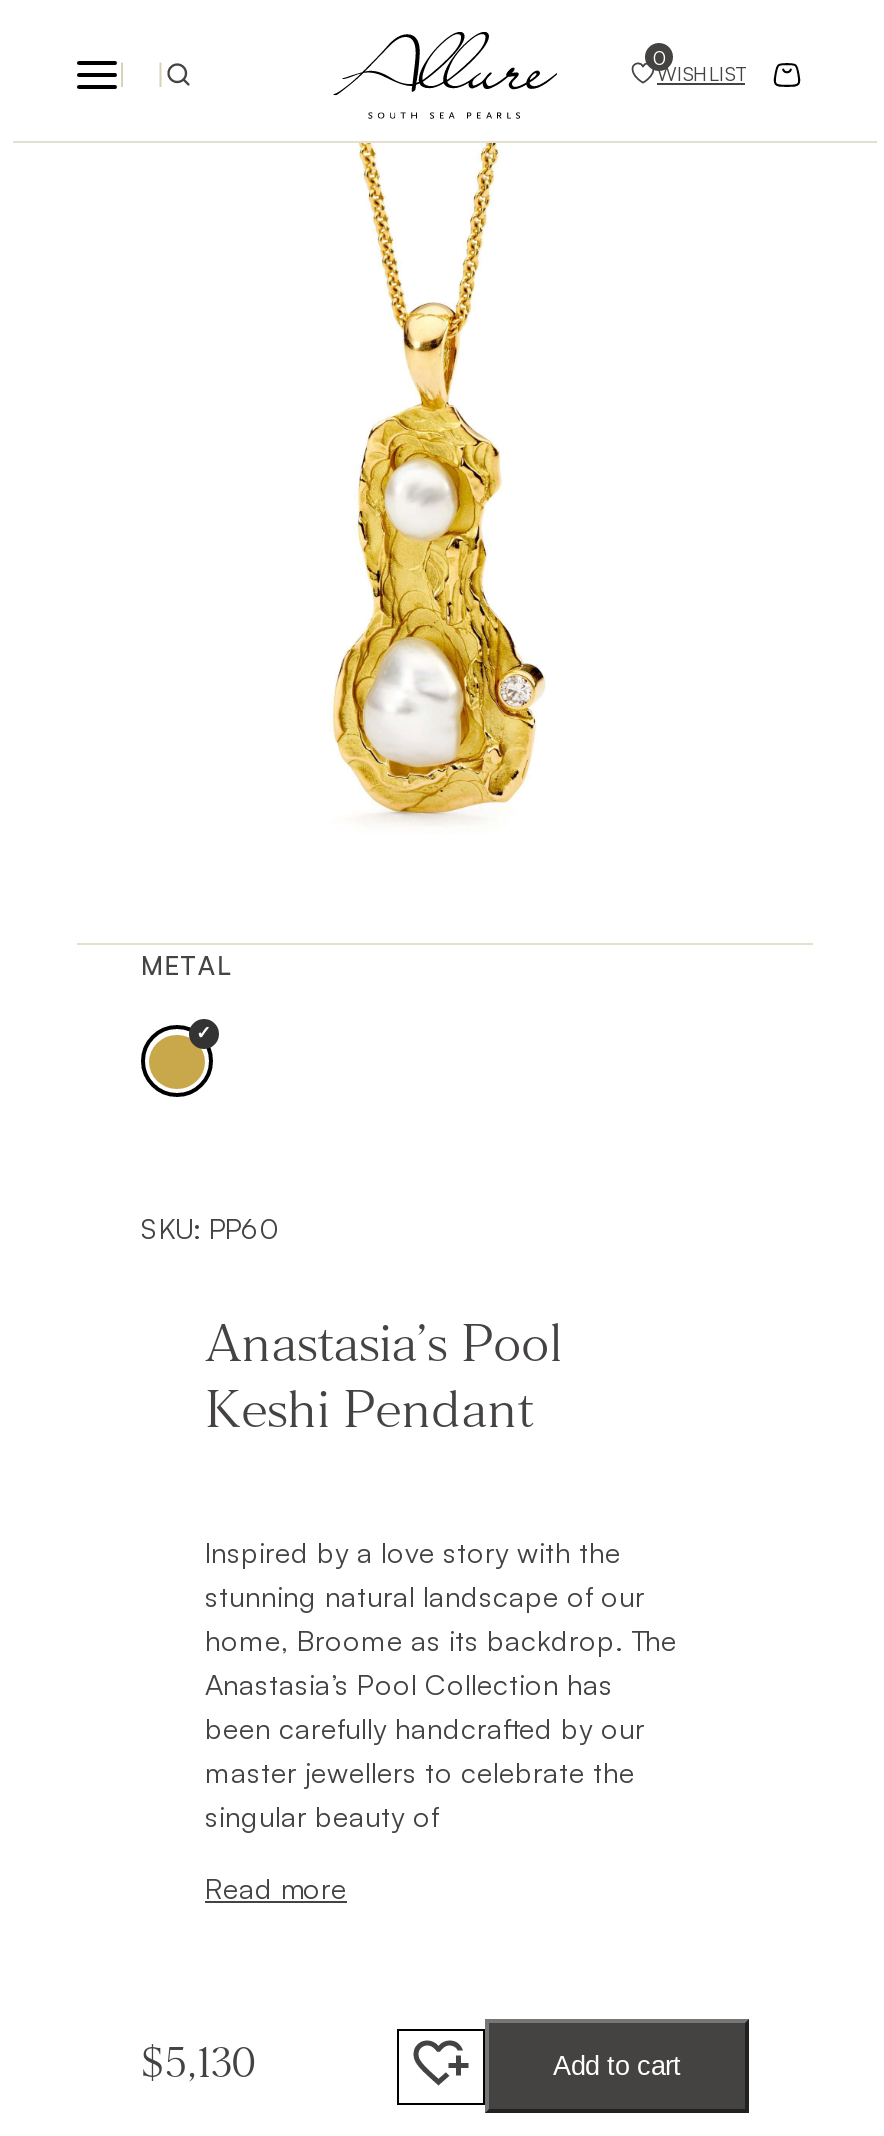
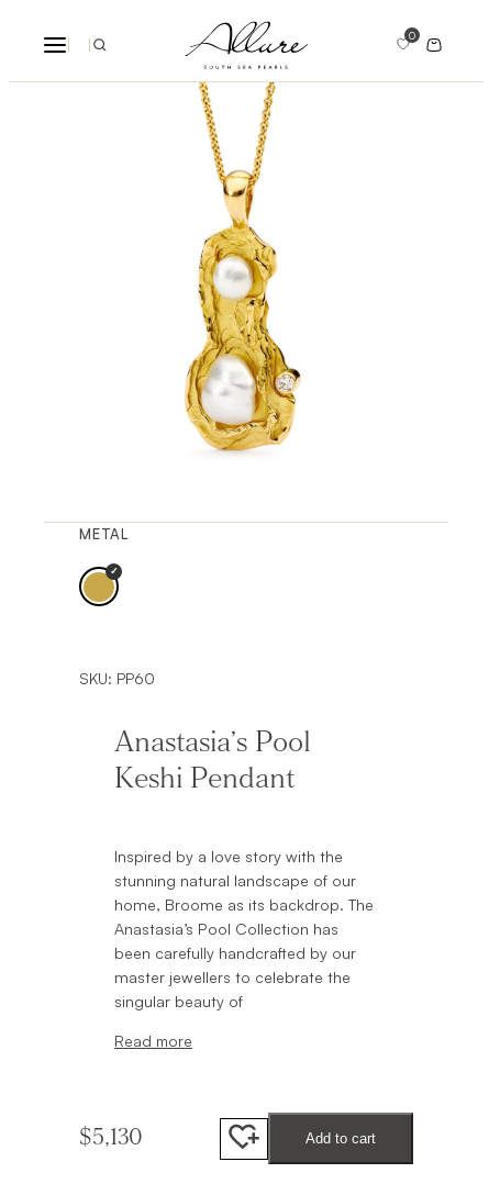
- WISHLIST
